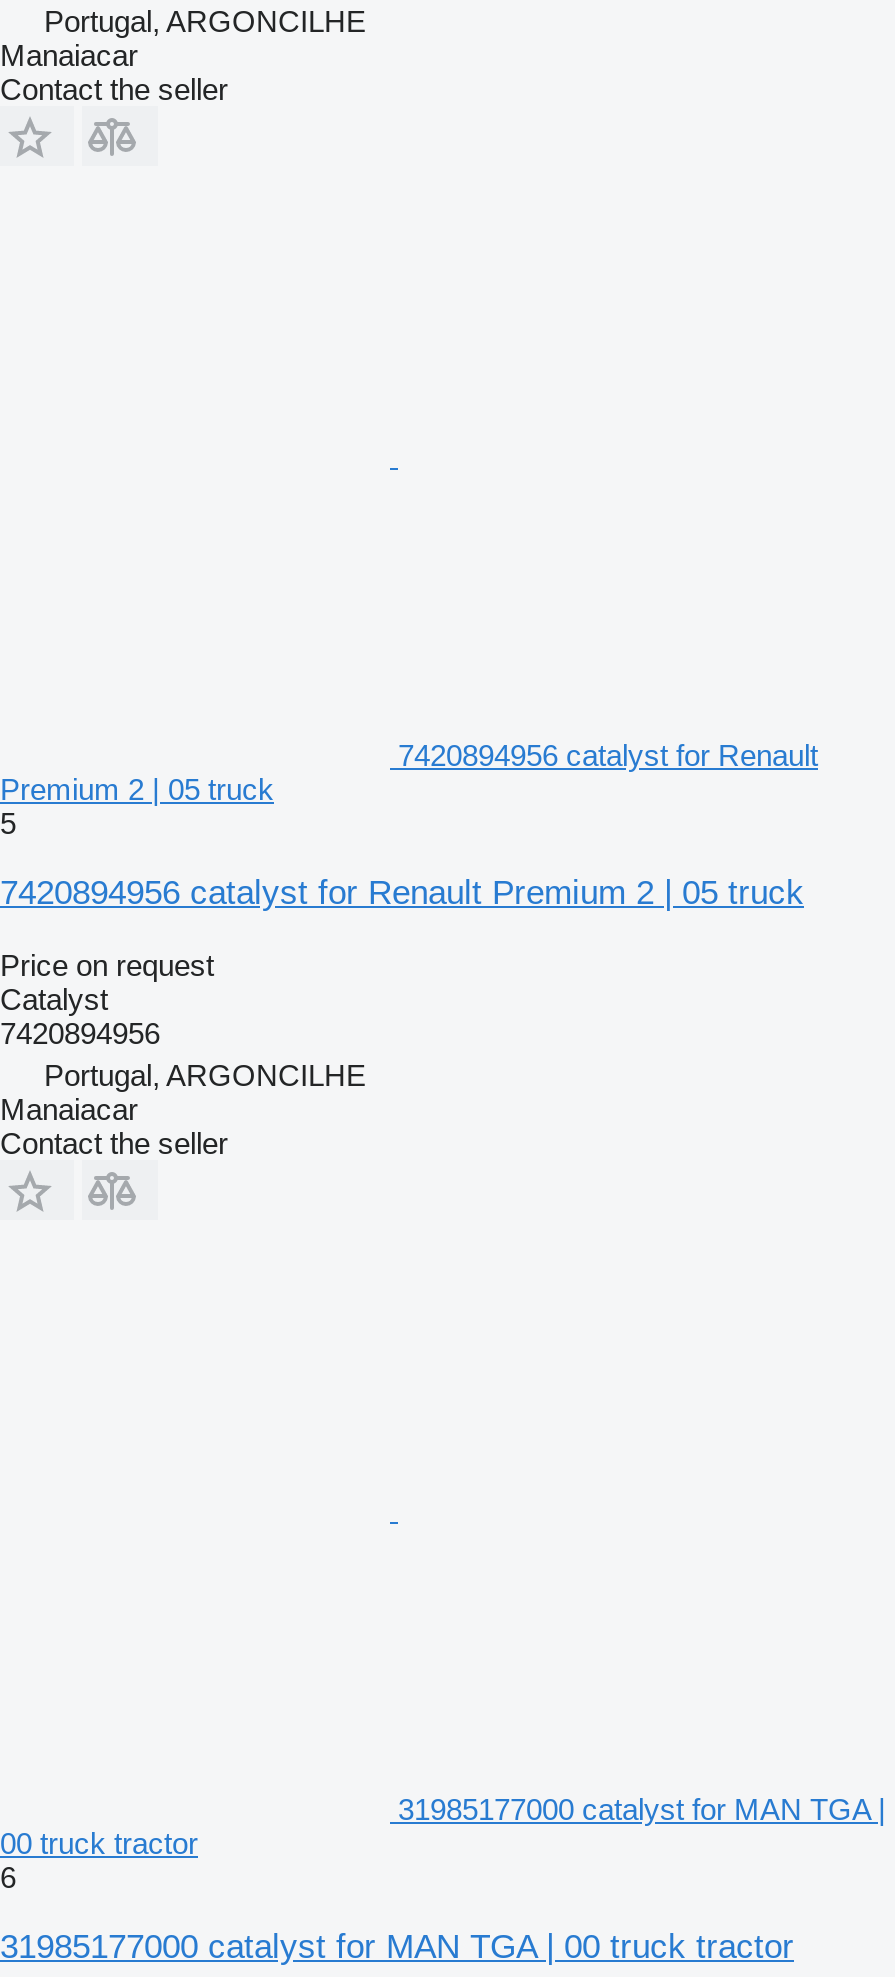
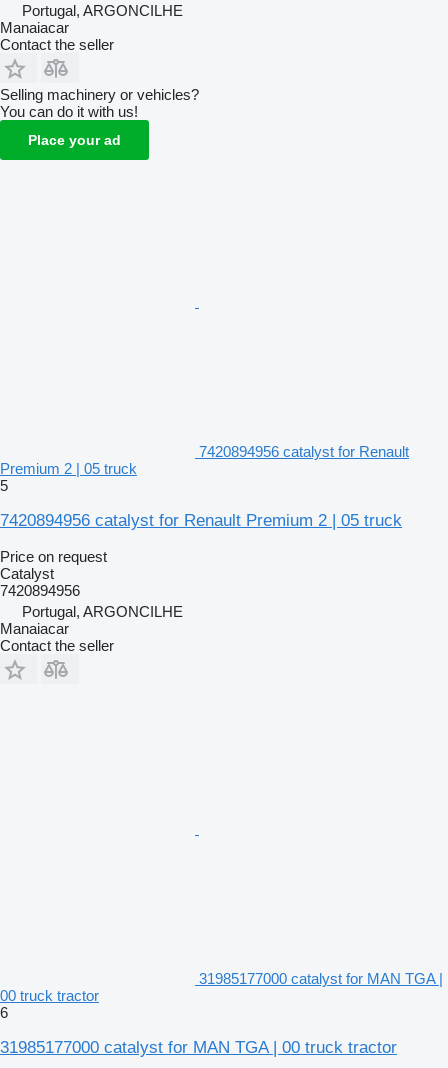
+ Selling machinery or vehicles?
+ You can do it with us!
+ Place your ad
